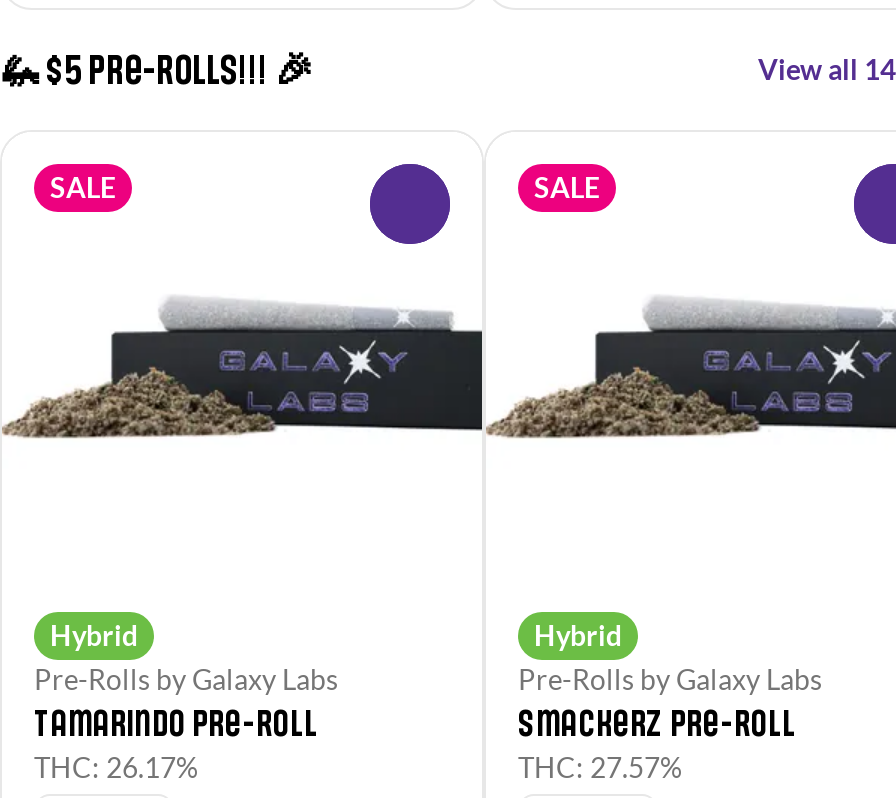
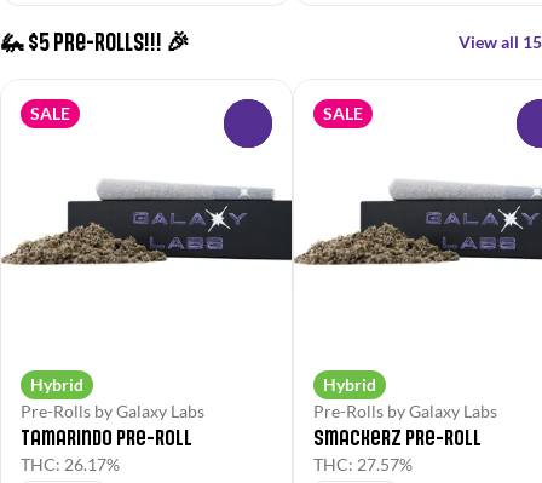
- View all 14
+ View all 15
